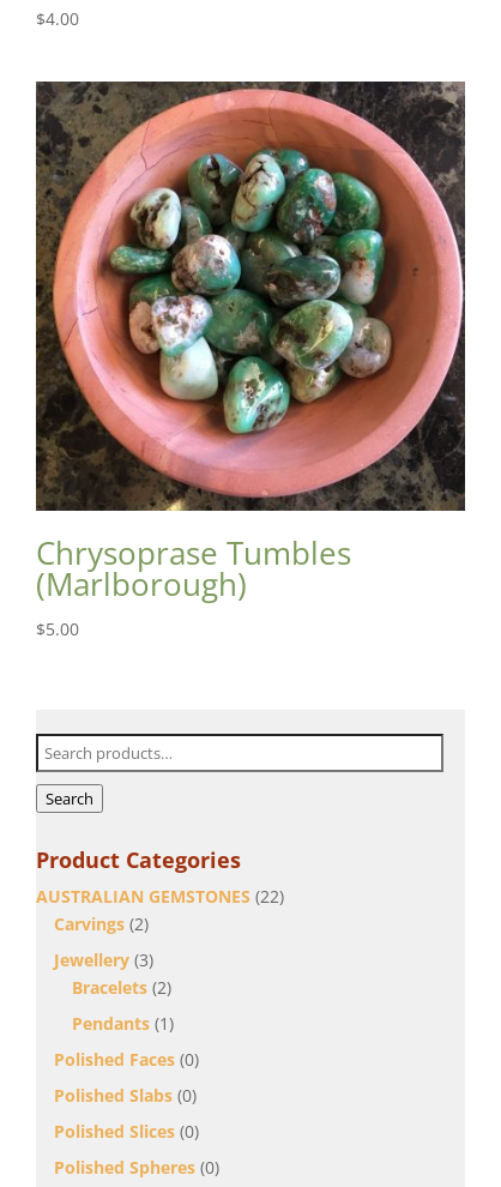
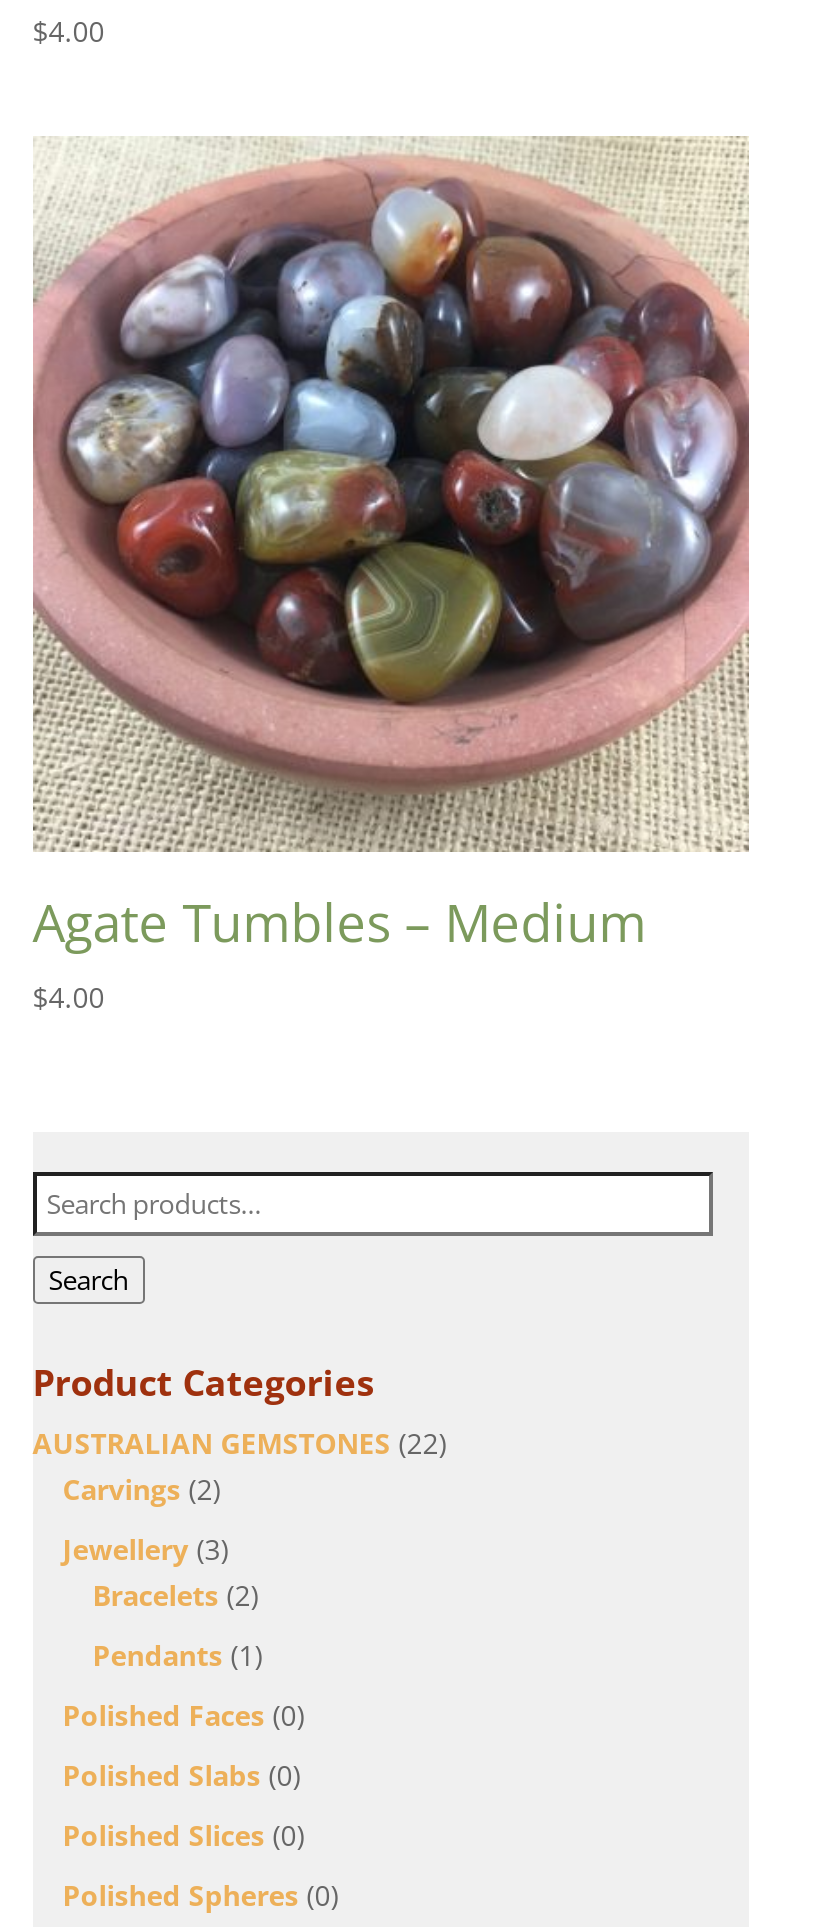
- [image]
- Chrysoprase Tumbles
- (Marlborough)
- $5.00
+ [image]
+ Agate Tumbles – Medium
+ $4.00
